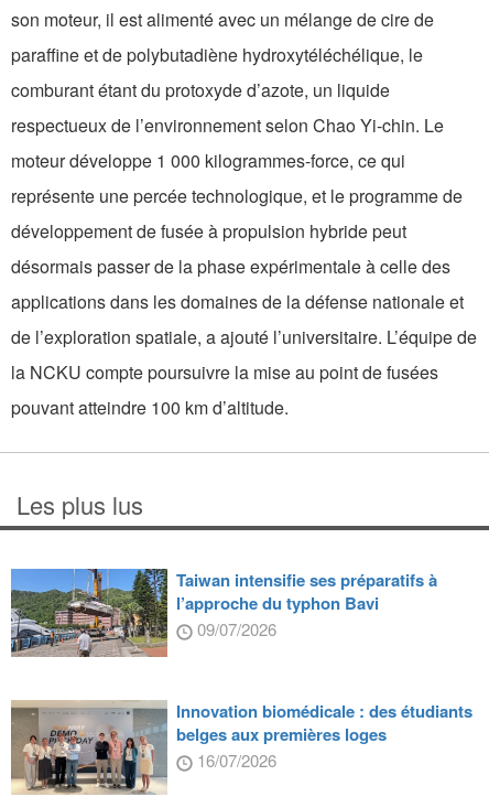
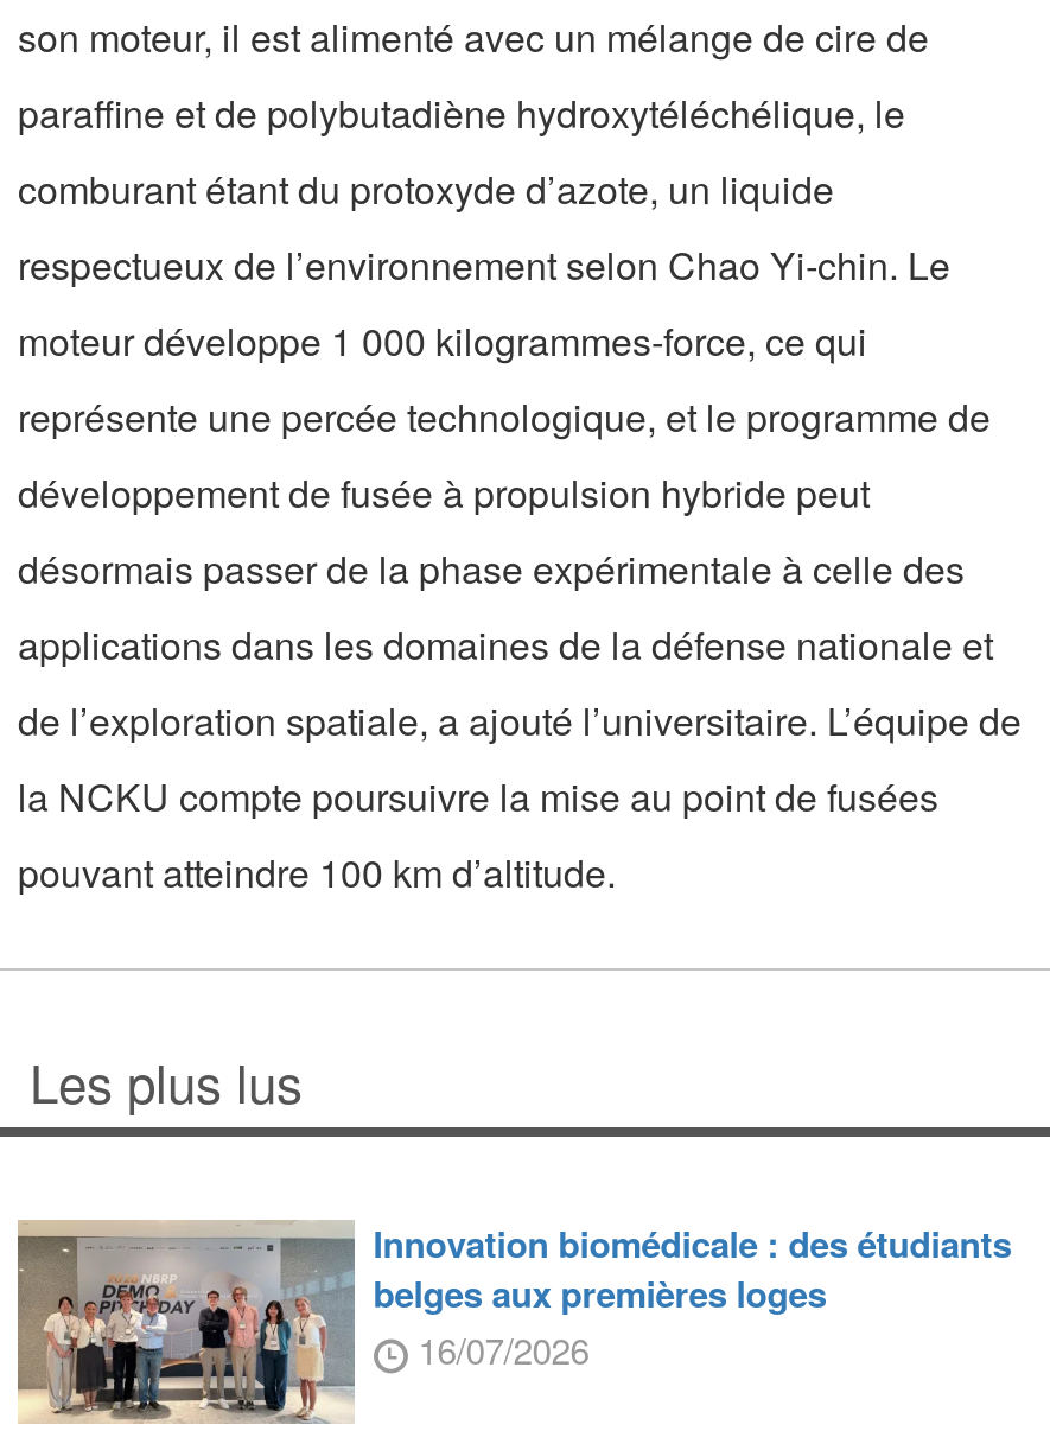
- [image]
- Taiwan intensifie ses préparatifs à
- l’approche du typhon Bavi
- 09/07/2026
